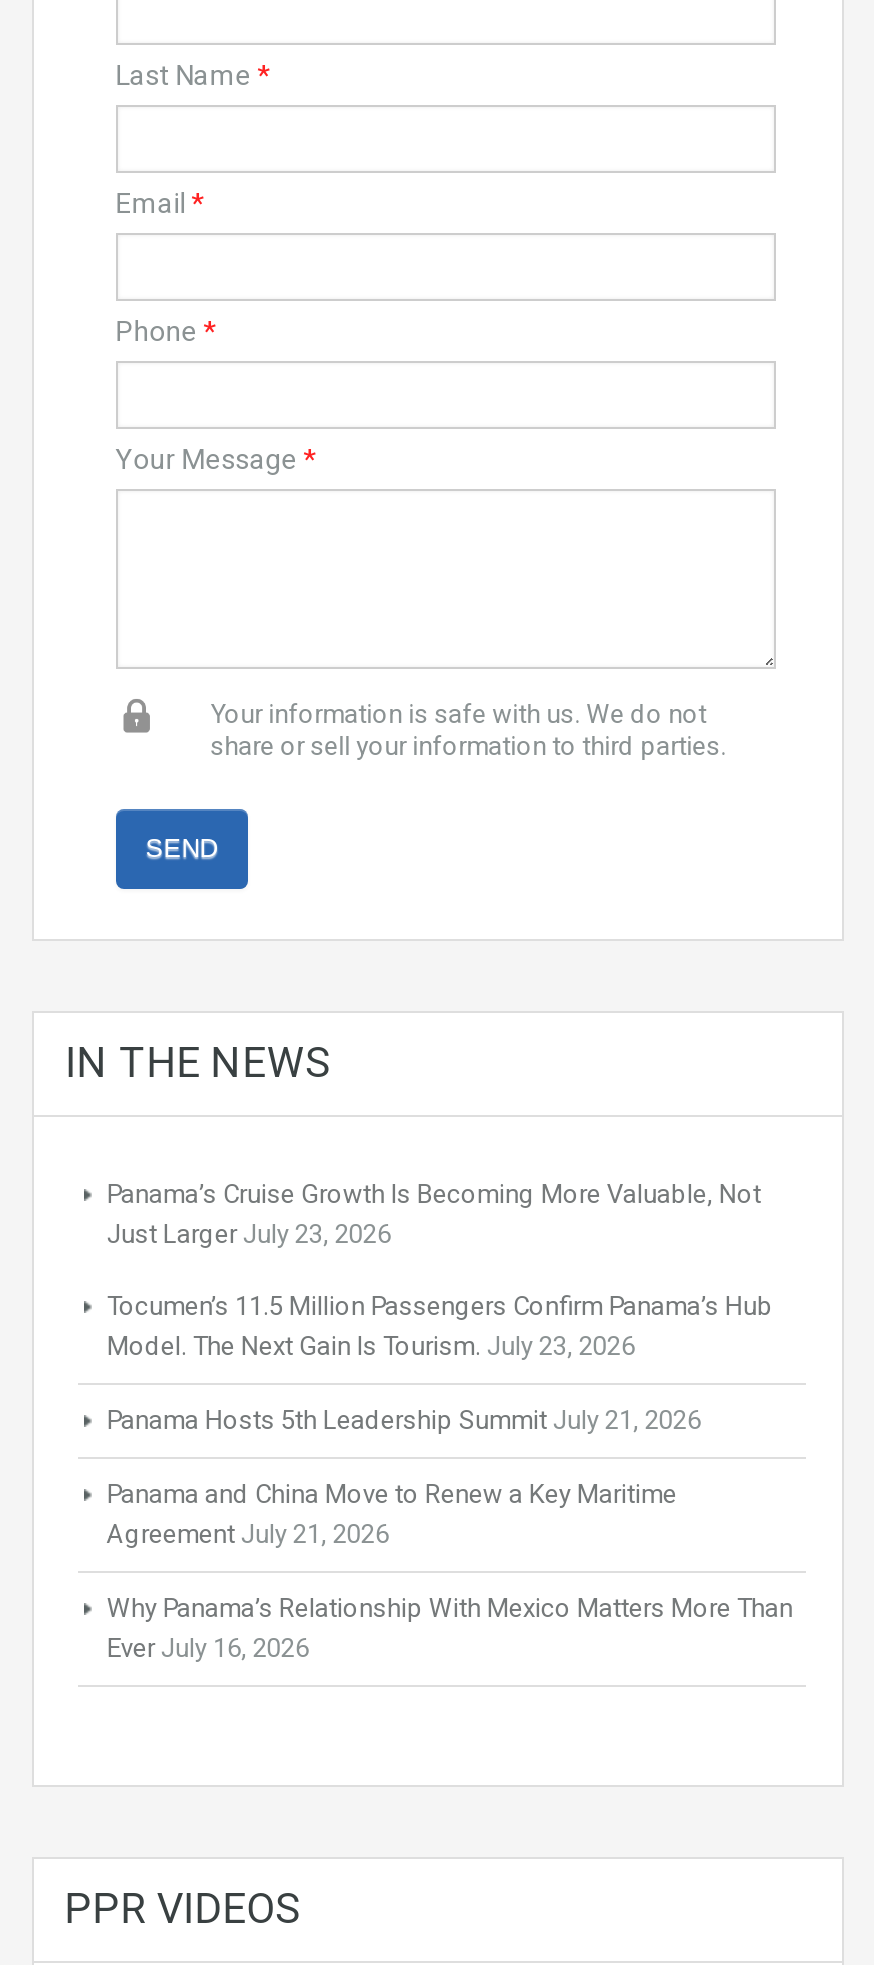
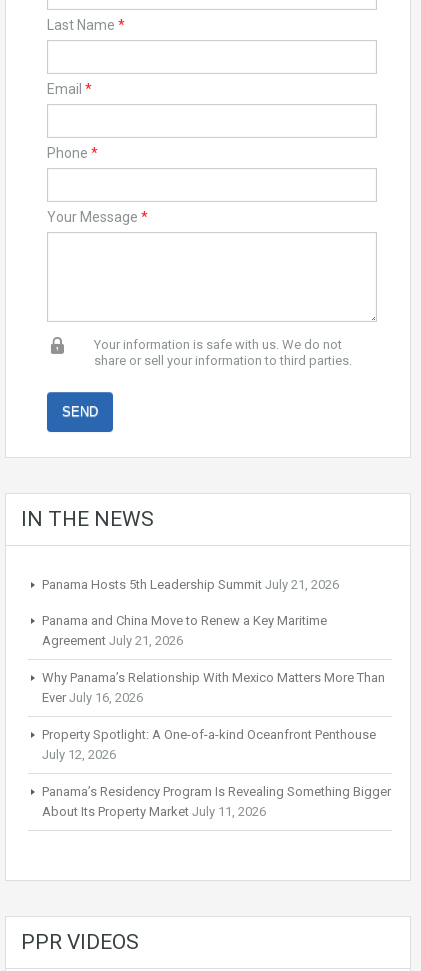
- Panama’s Cruise Growth Is Becoming More Valuable, Not
- Just Larger July 23, 2026
- Tocumen’s 11.5 Million Passengers Confirm Panama’s Hub
- Model. The Next Gain Is Tourism. July 23, 2026

moved up: Panama Hosts 5th Leadership Summit July 21, 2026 | Panama and China Move to Renew a Key Maritime | Agreement July 21, 2026 | Why Panama’s Relationship With Mexico Matters More Than | Ever July 16, 2026

+ Property Spotlight: A One-of-a-kind Oceanfront Penthouse
+ July 12, 2026
+ Panama’s Residency Program Is Revealing Something Bigger
+ About Its Property Market July 11, 2026
